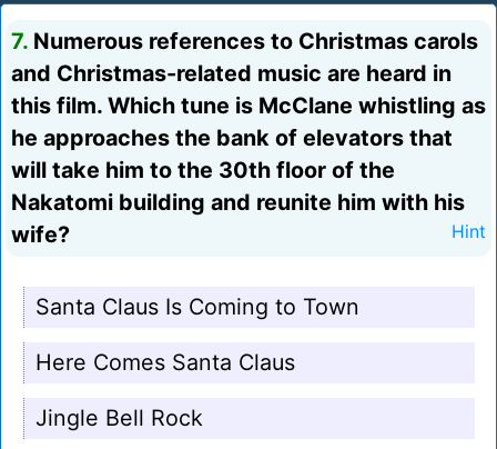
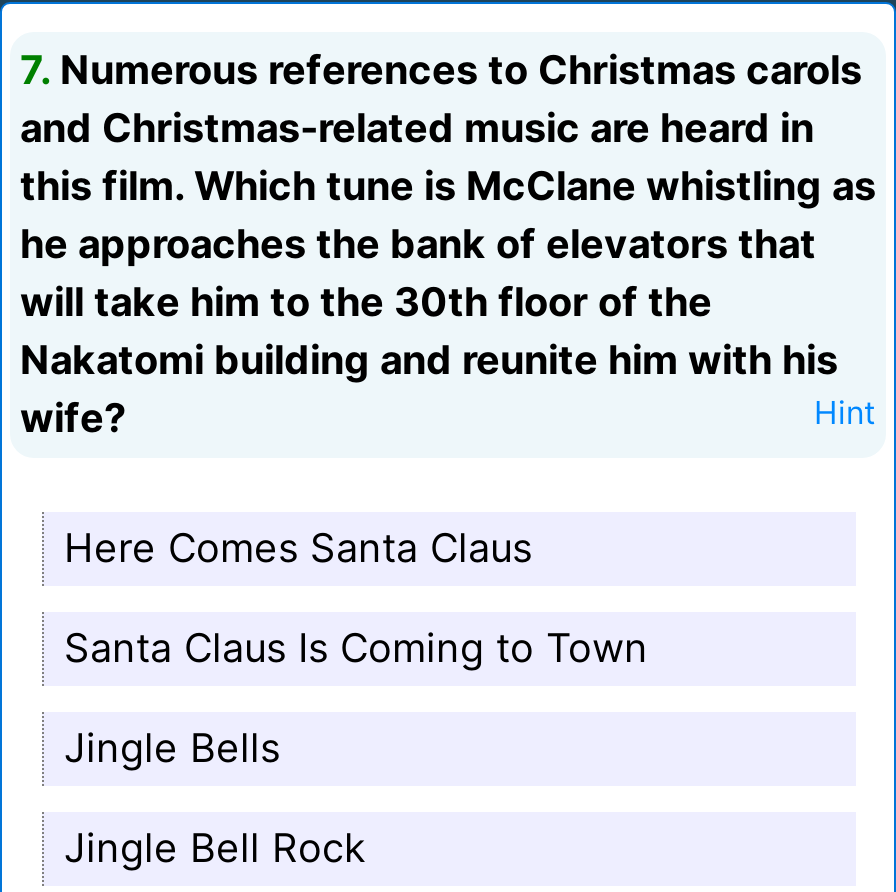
+ Jingle Bells

moved up: Here Comes Santa Claus
